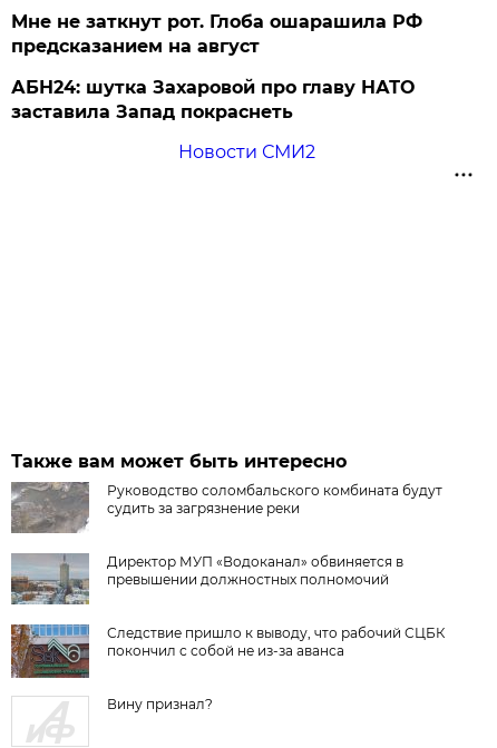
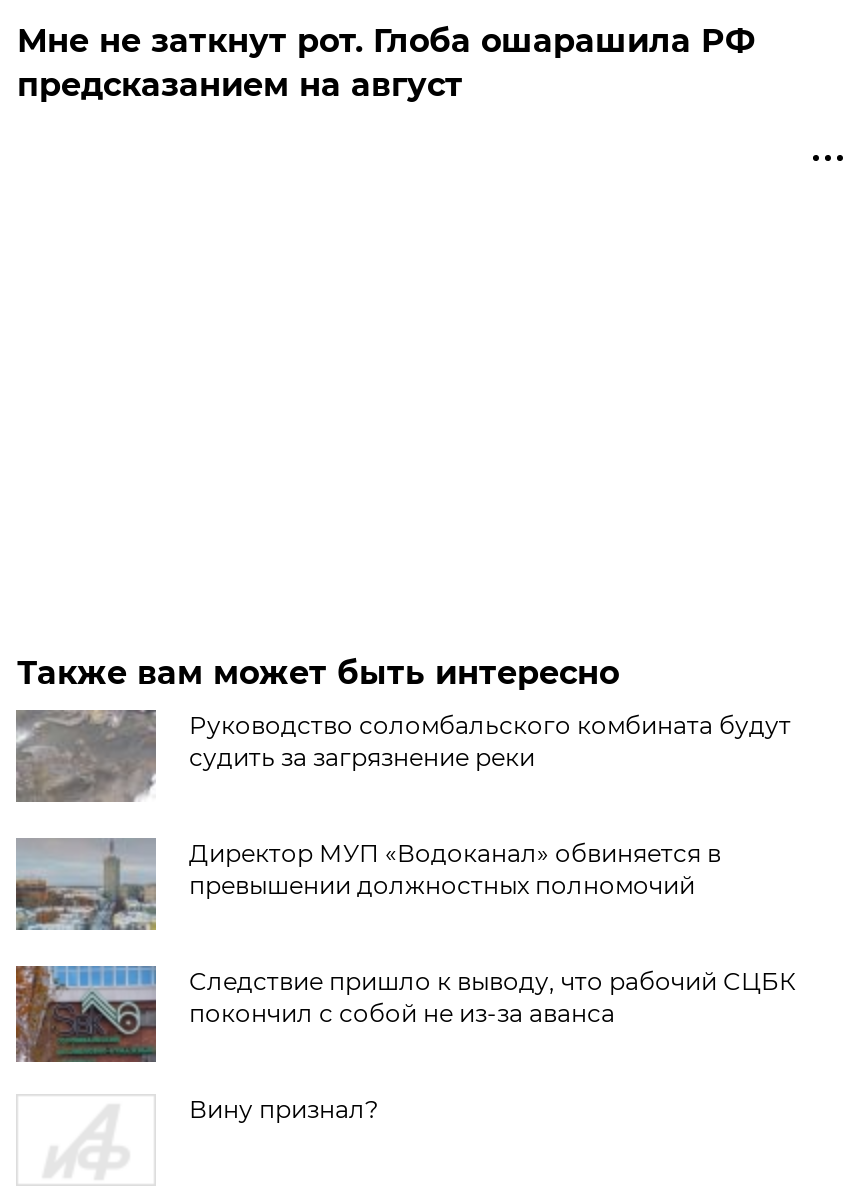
- АБН24: шутка Захаровой про главу НАТО
- заставила Запад покраснеть
- Новости СМИ2
